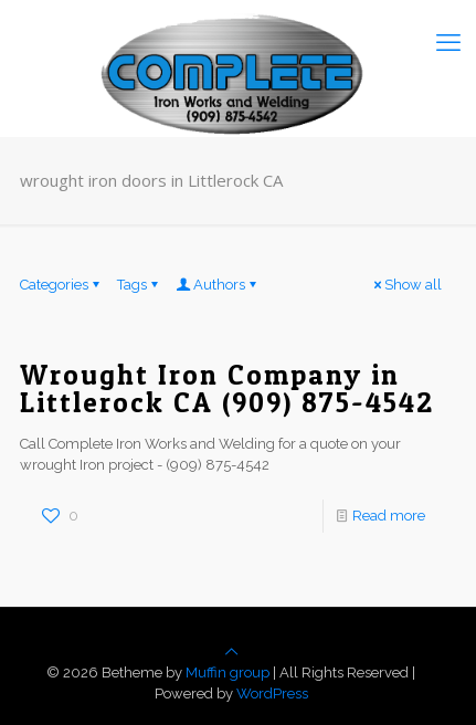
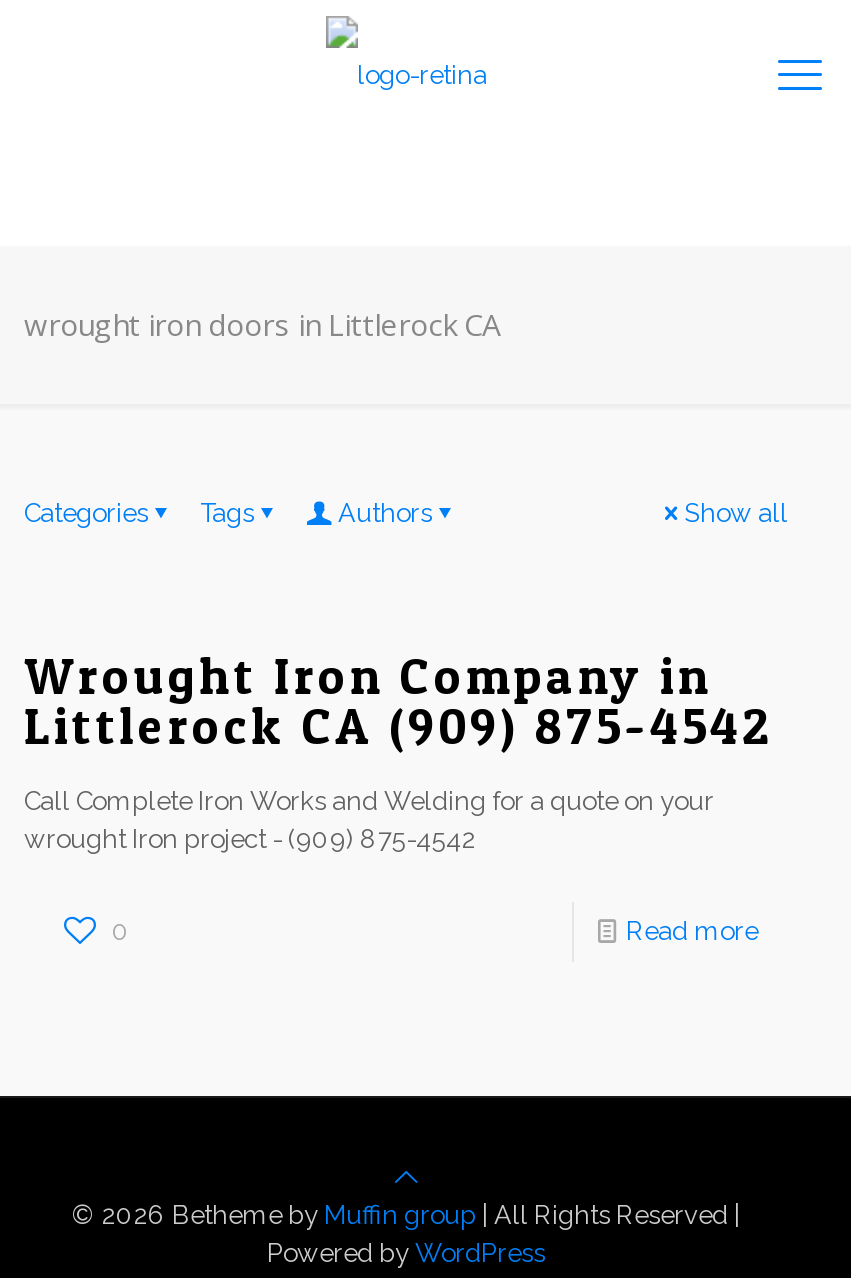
- [image]
